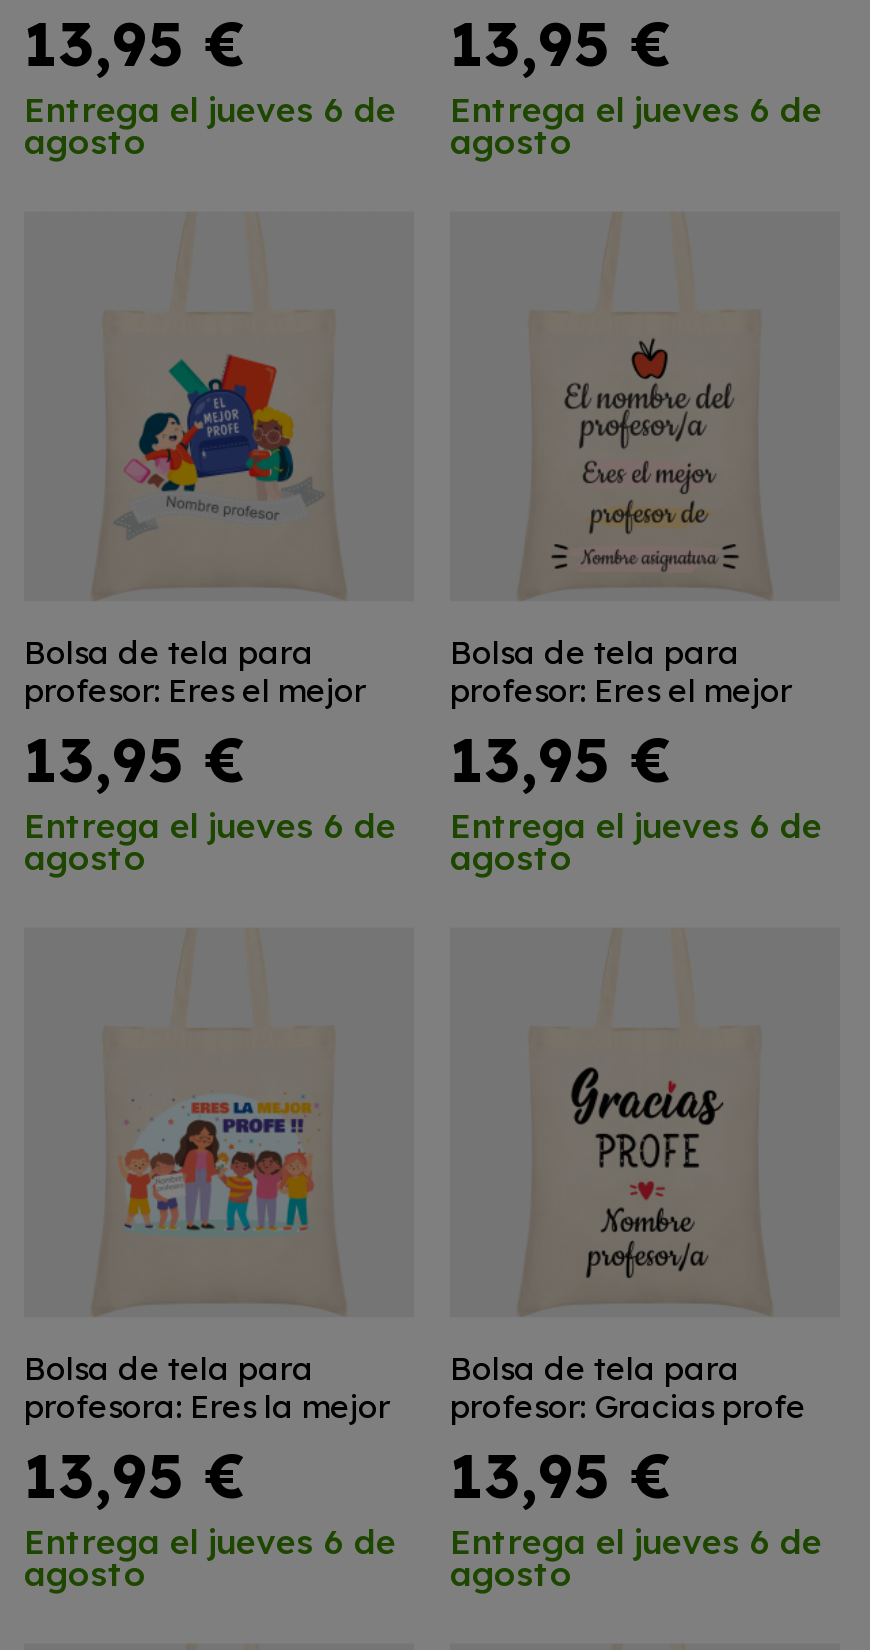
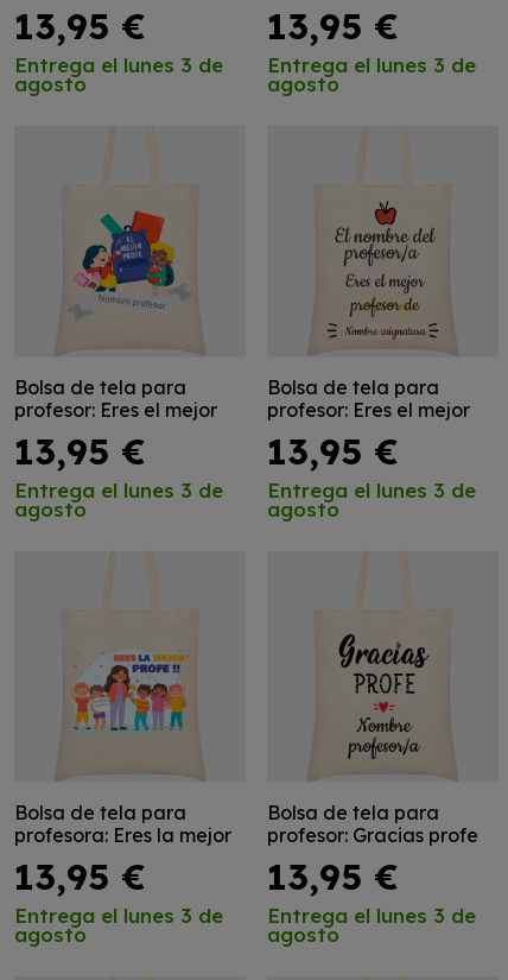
- entrega el jueves 6 de
+ entrega el lunes 3 de

- entrega el jueves 6 de
+ entrega el lunes 3 de

- entrega el jueves 6 de
+ entrega el lunes 3 de

- entrega el jueves 6 de
+ entrega el lunes 3 de

- entrega el jueves 6 de
+ entrega el lunes 3 de

- entrega el jueves 6 de
+ entrega el lunes 3 de
